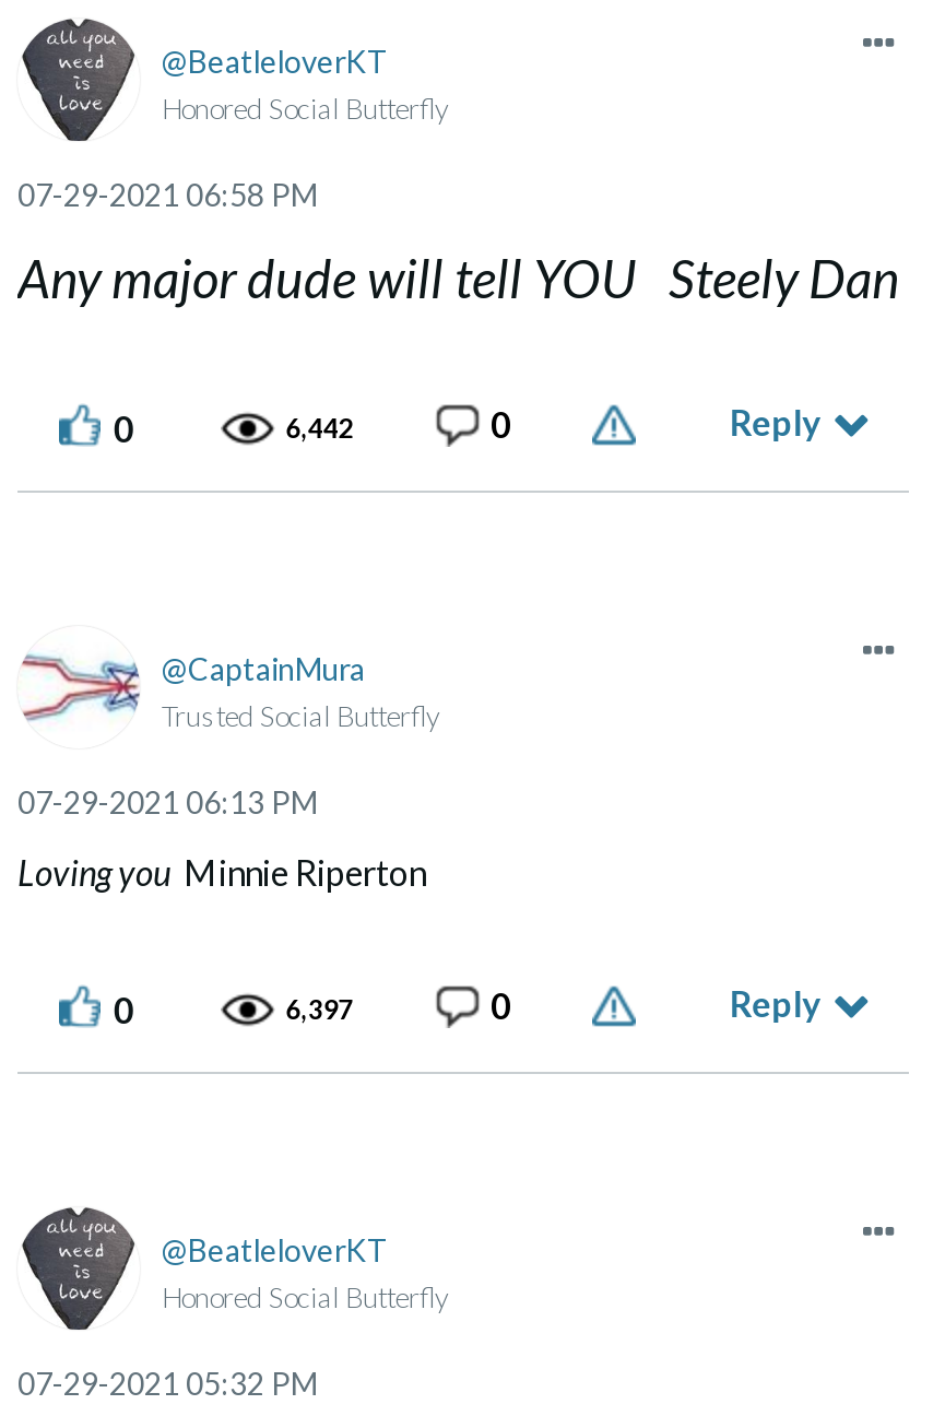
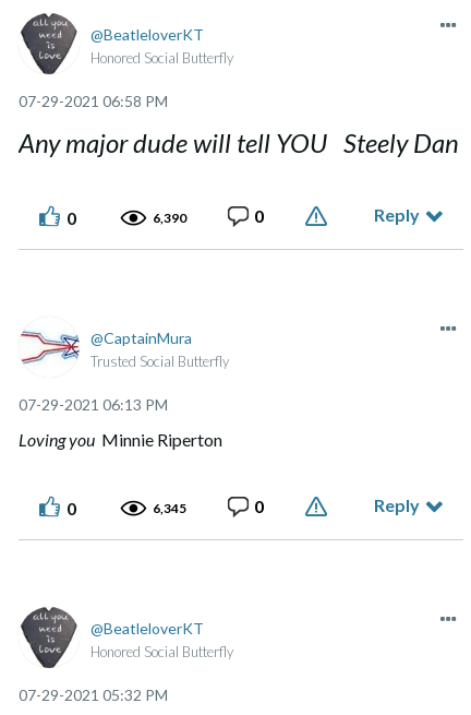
- 6,442
+ 6,390

- 6,397
+ 6,345
